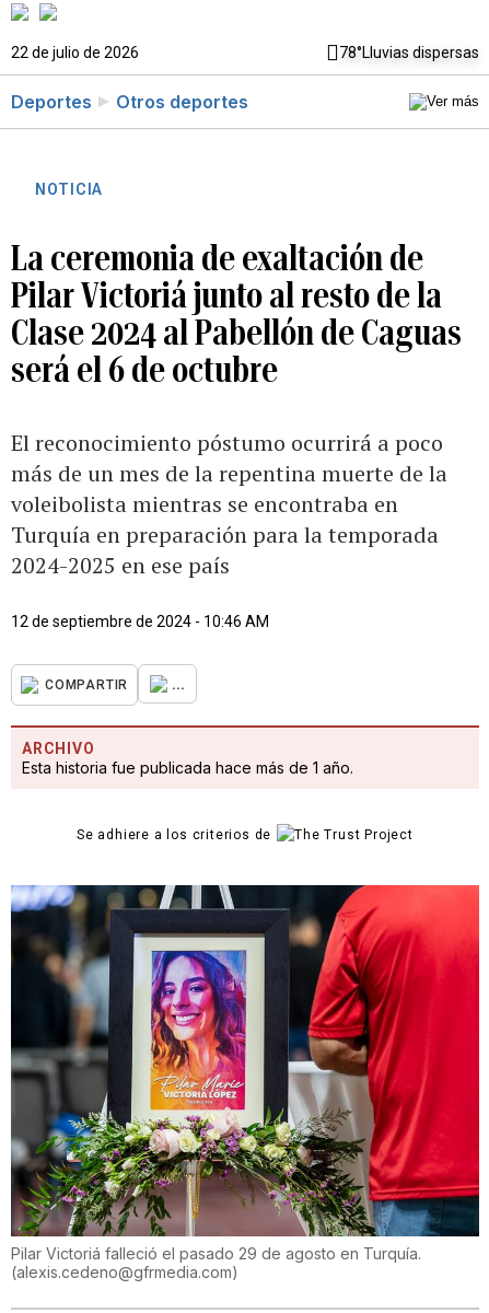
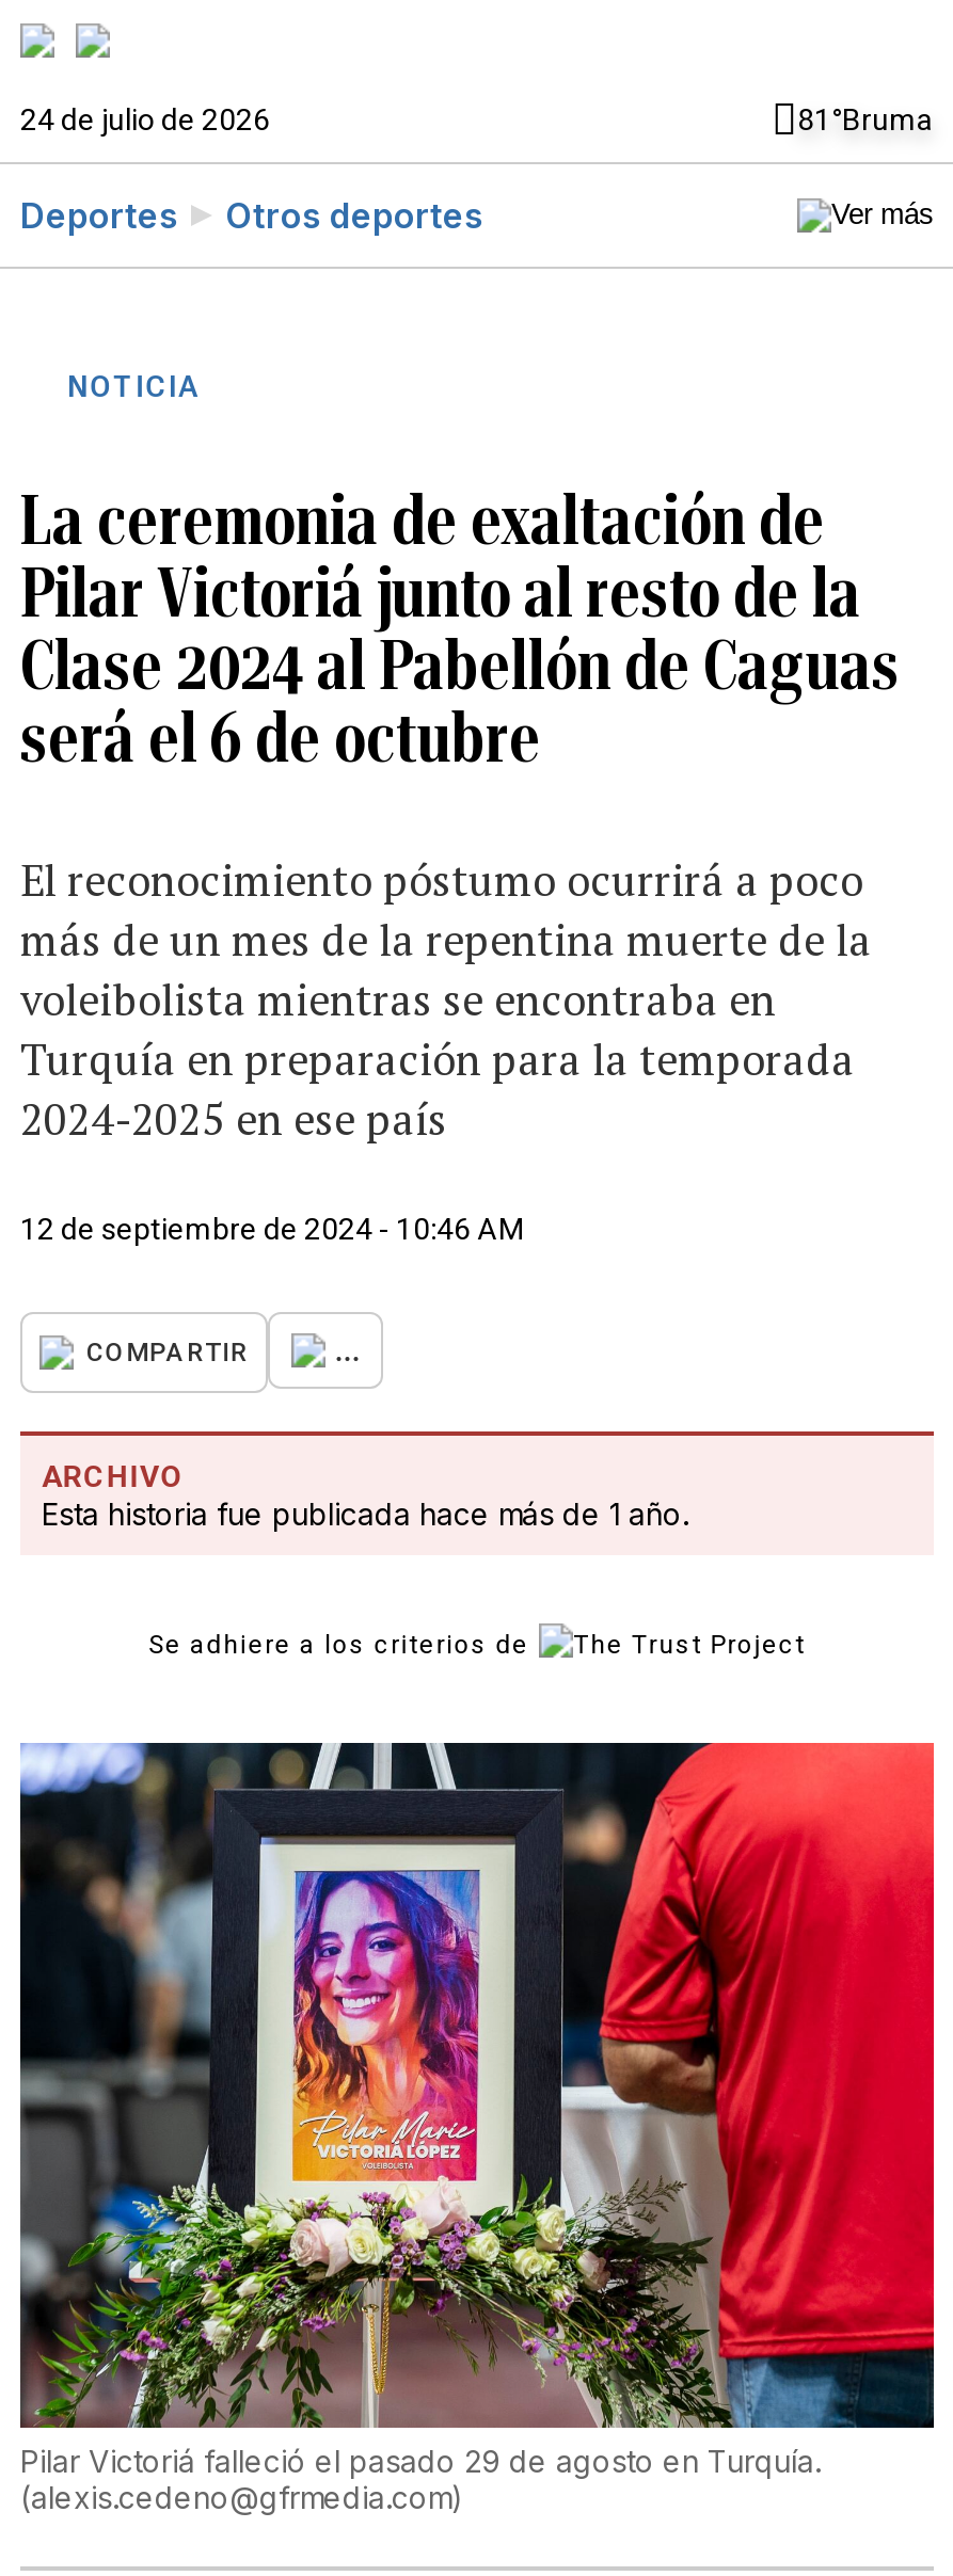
- 22 de julio de 2026
- 78°Lluvias dispersas
+ 24 de julio de 2026
+ 81°Bruma
